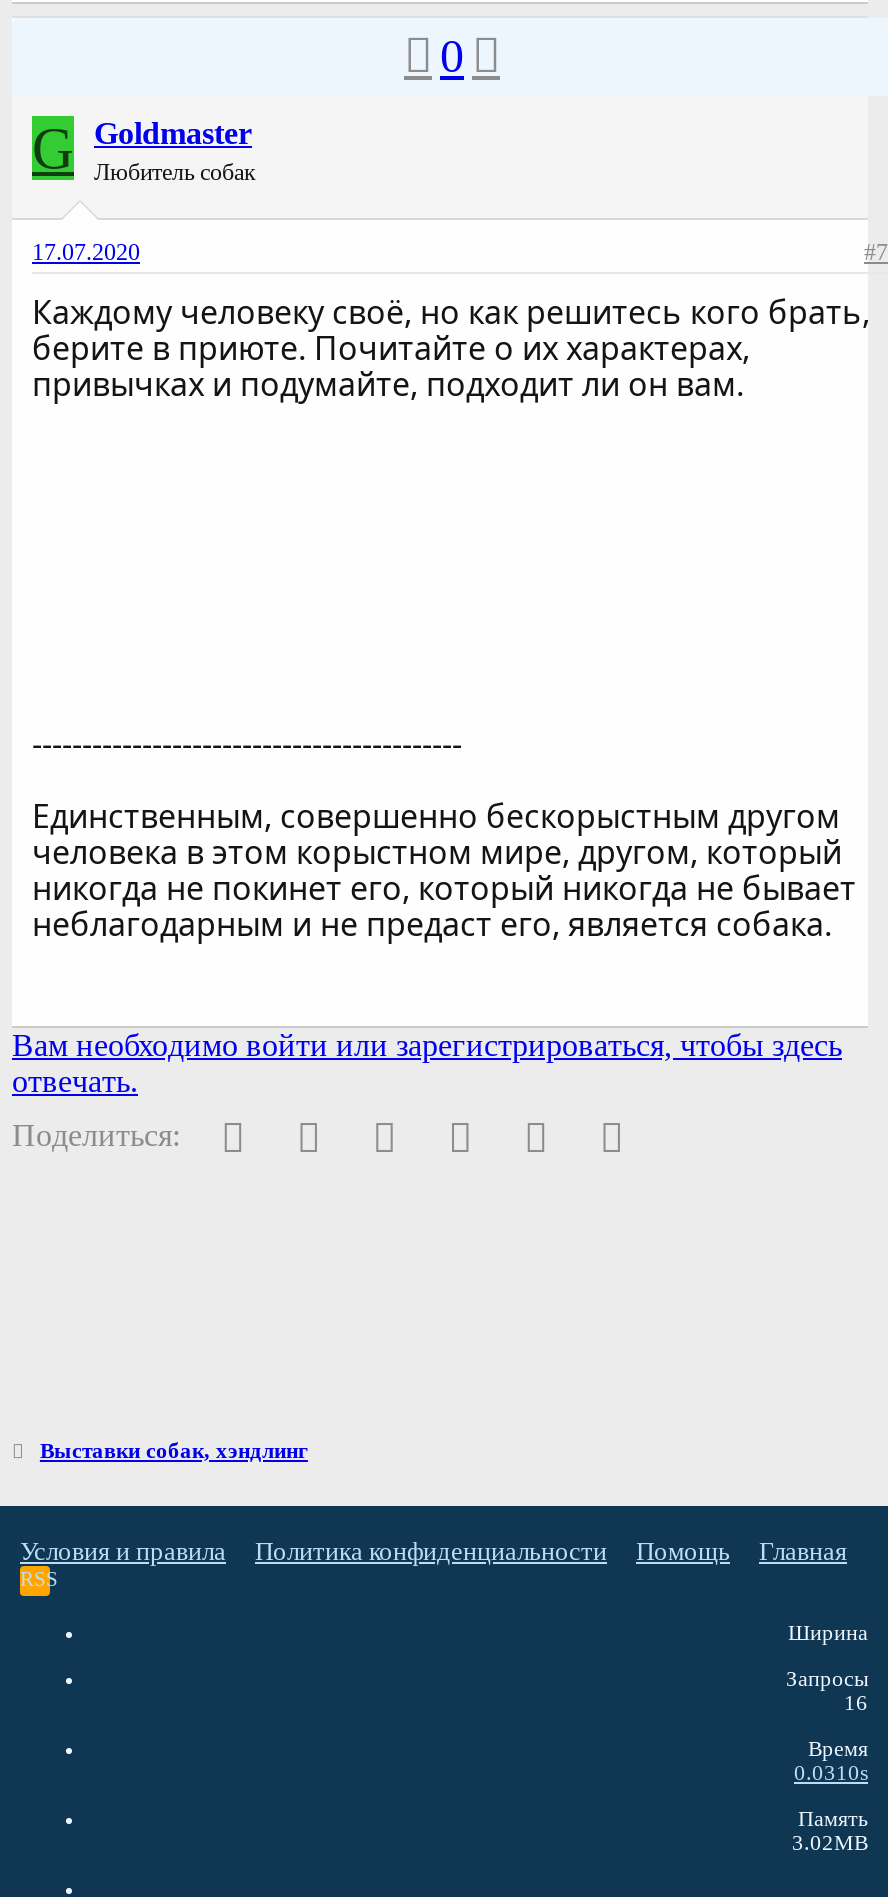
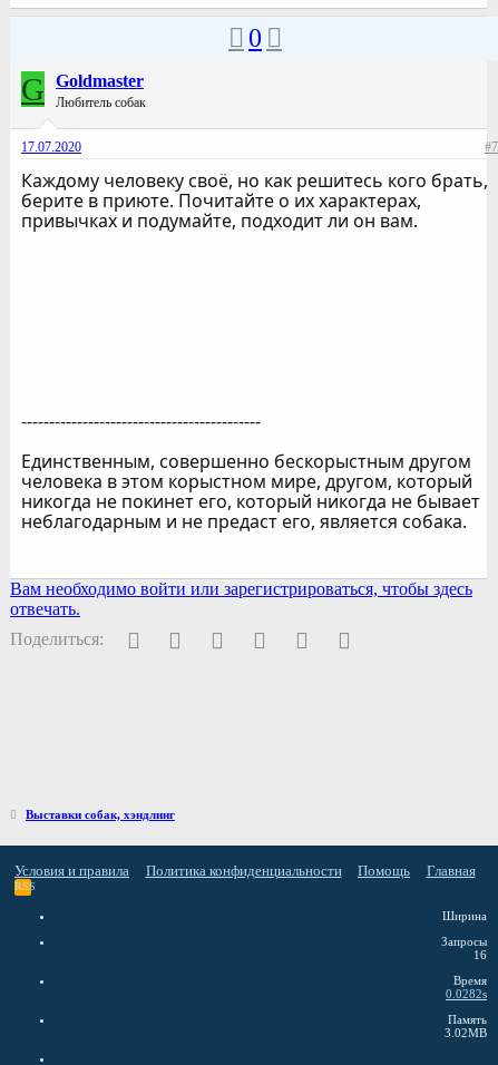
- 0.0310s
+ 0.0282s
